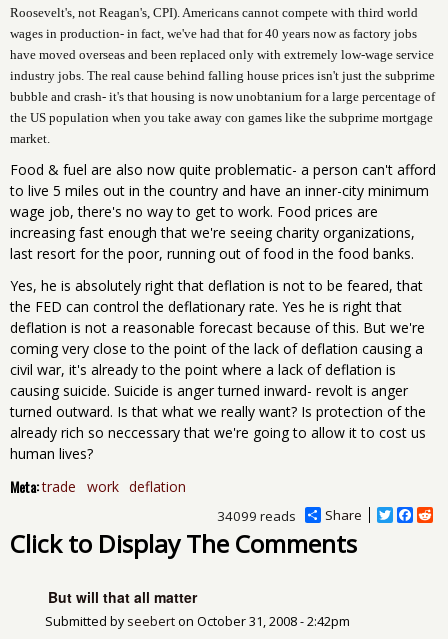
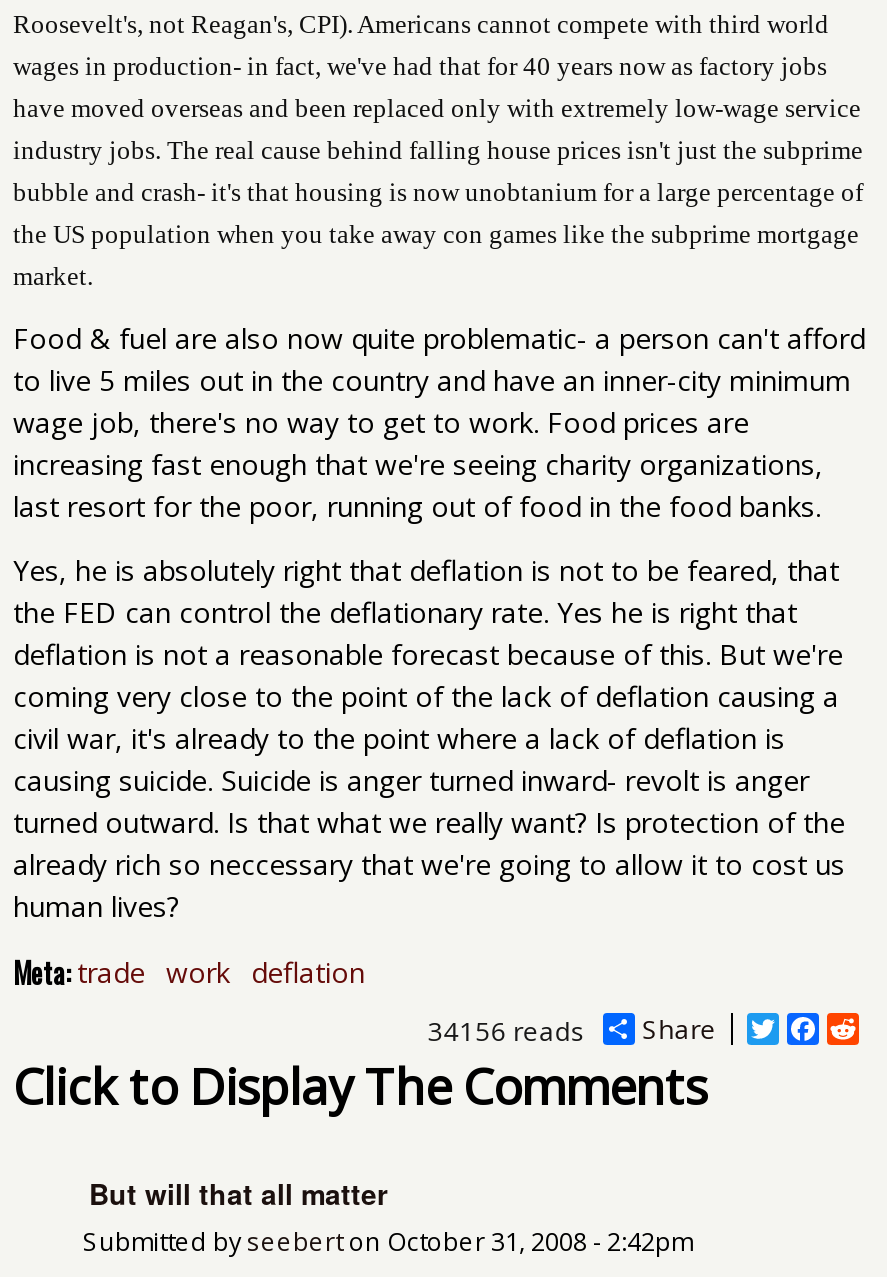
- 34099 reads
+ 34156 reads
